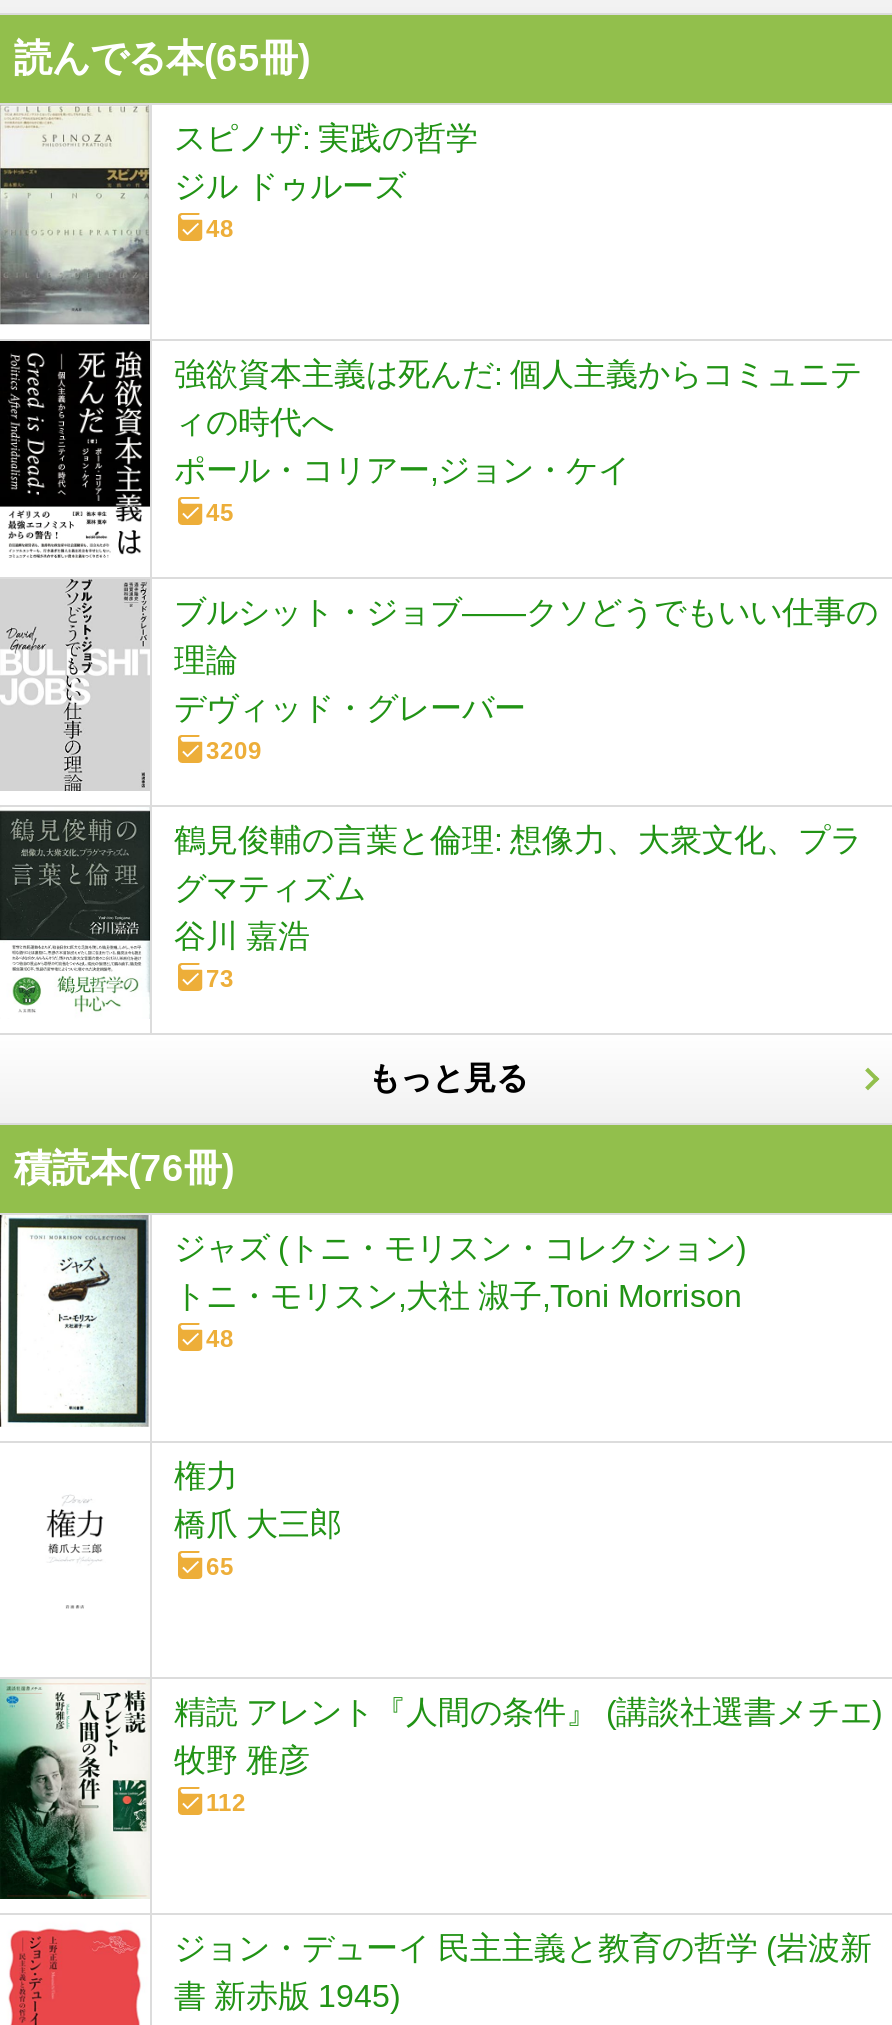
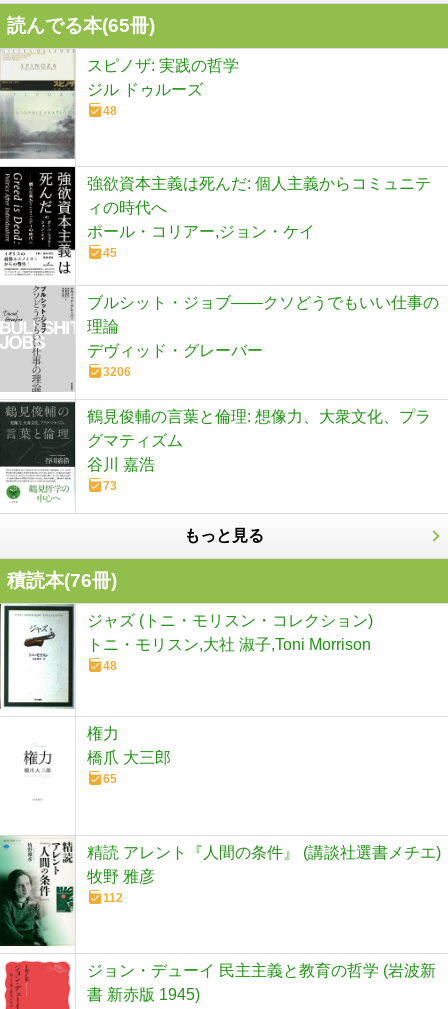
- 3209
+ 3206
